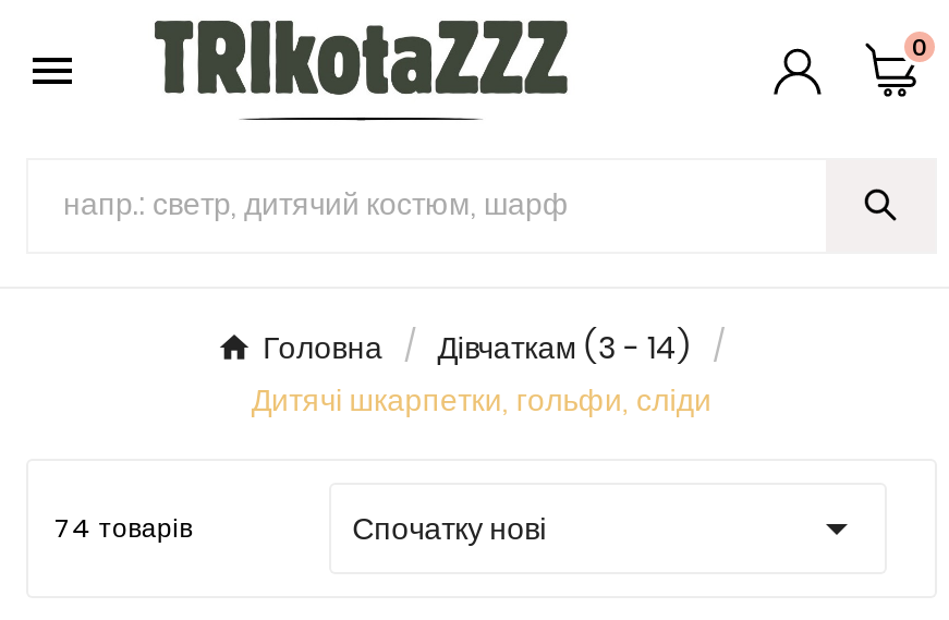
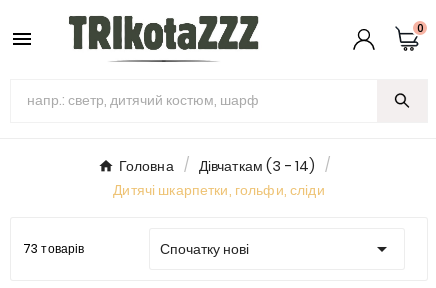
- 74 товарів
+ 73 товарів
